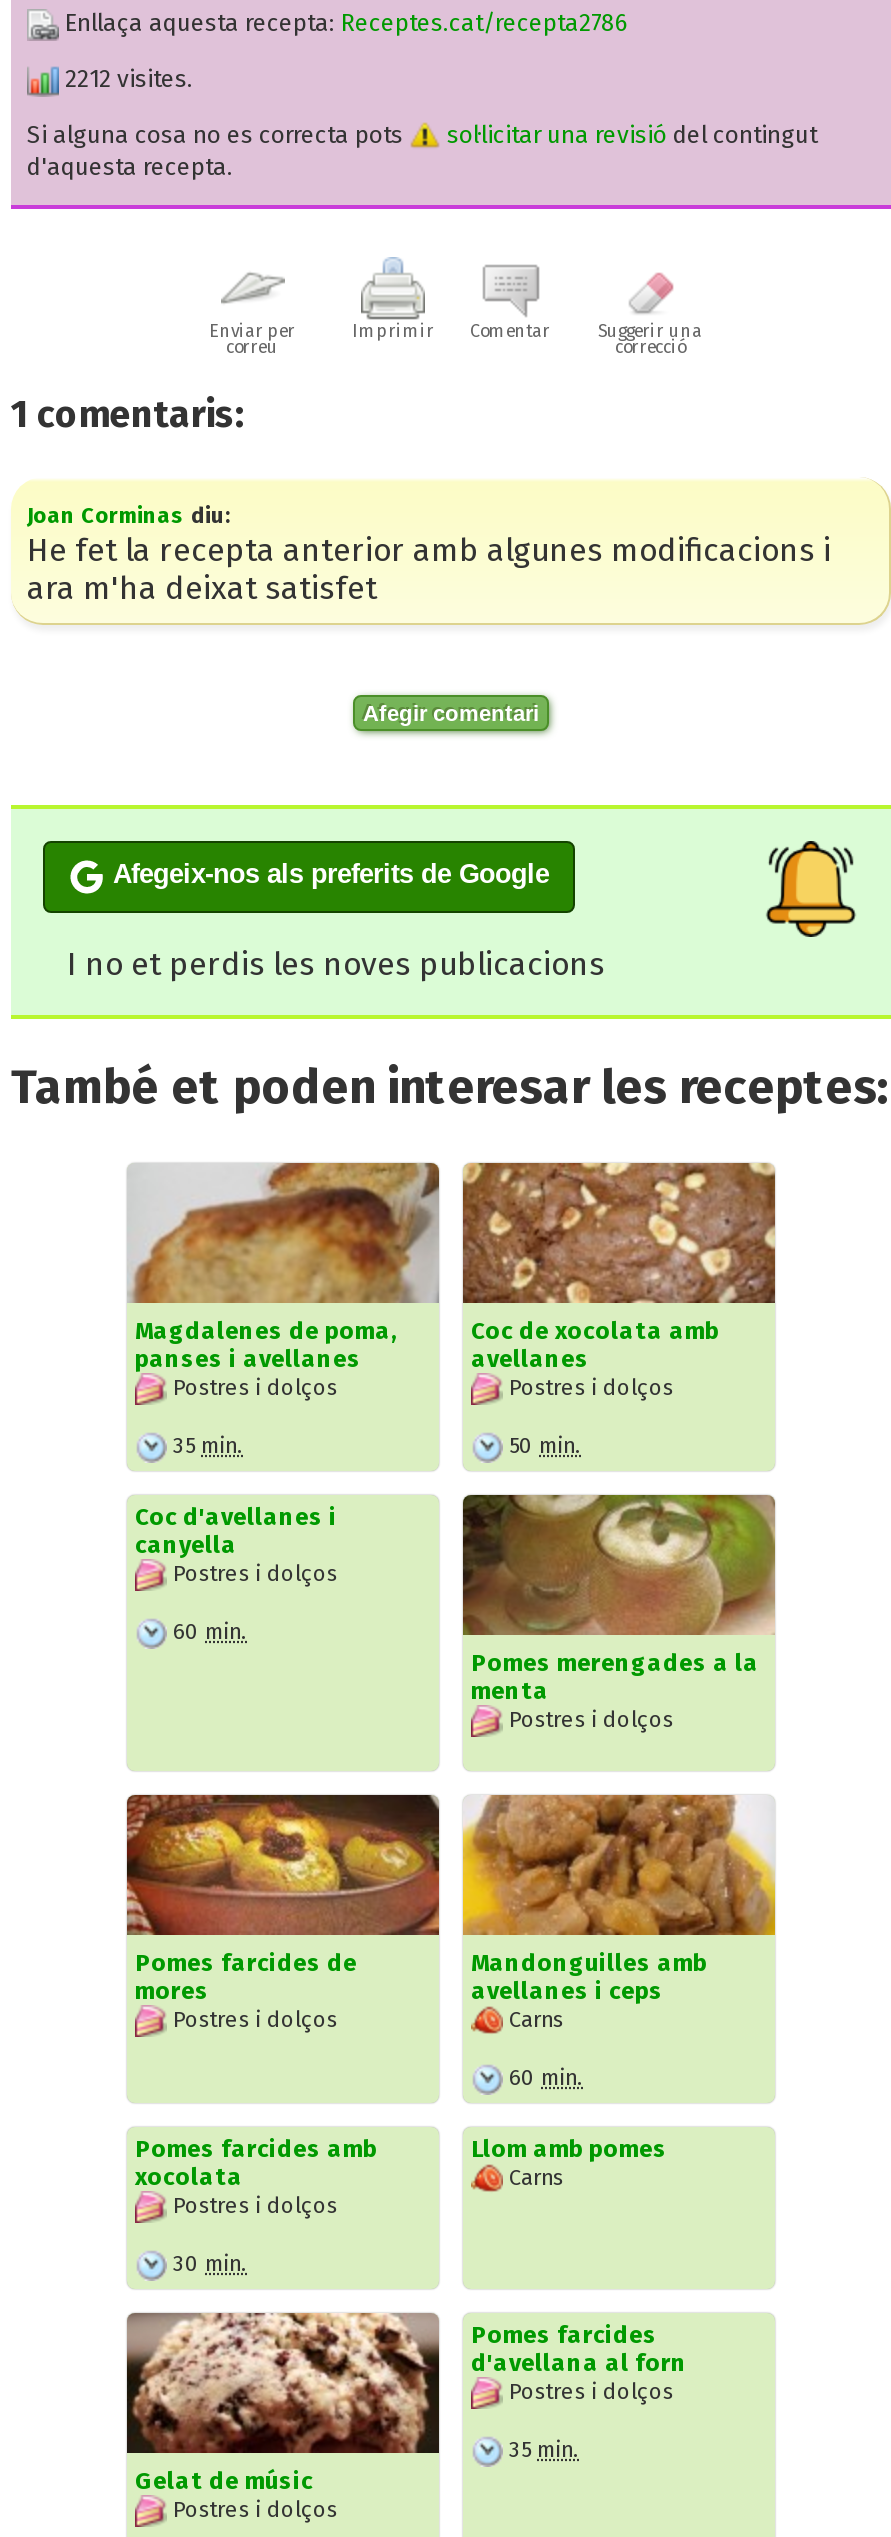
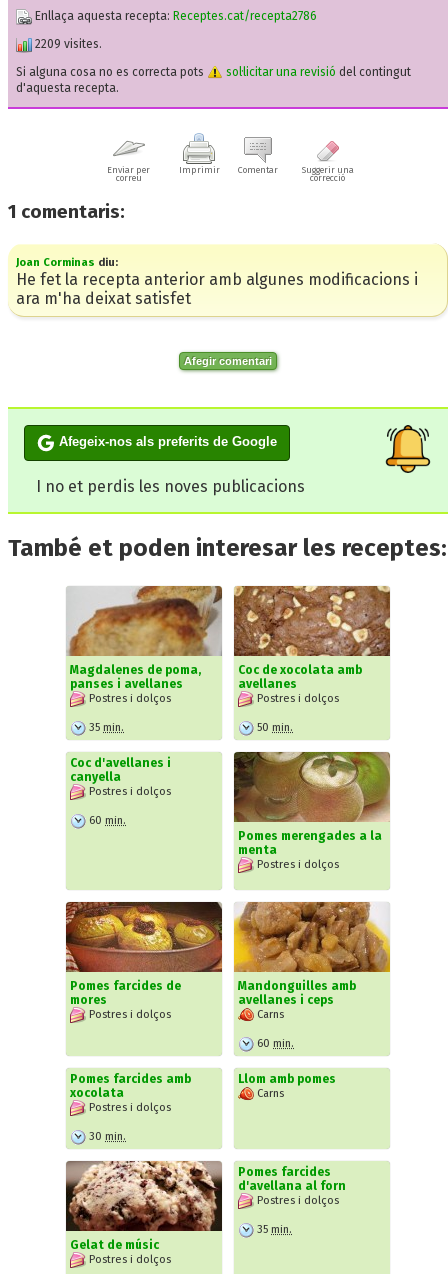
- 2212 visites.
+ 2209 visites.
